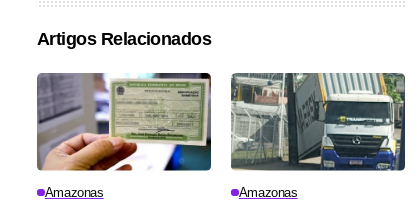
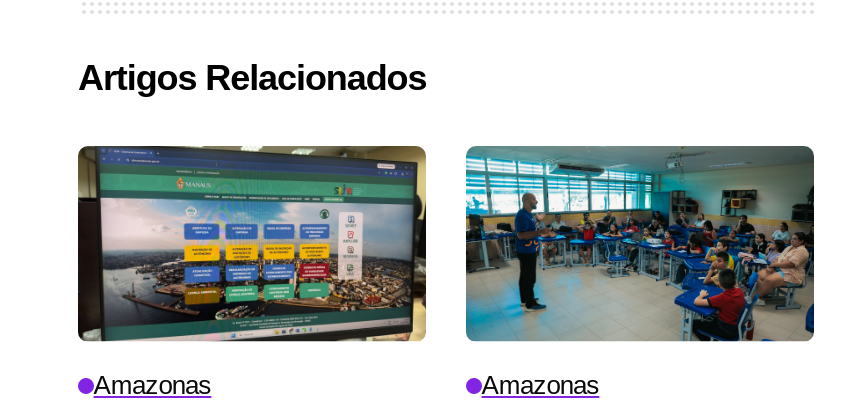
- [image]
+ [image]

- [image]
+ [image]
